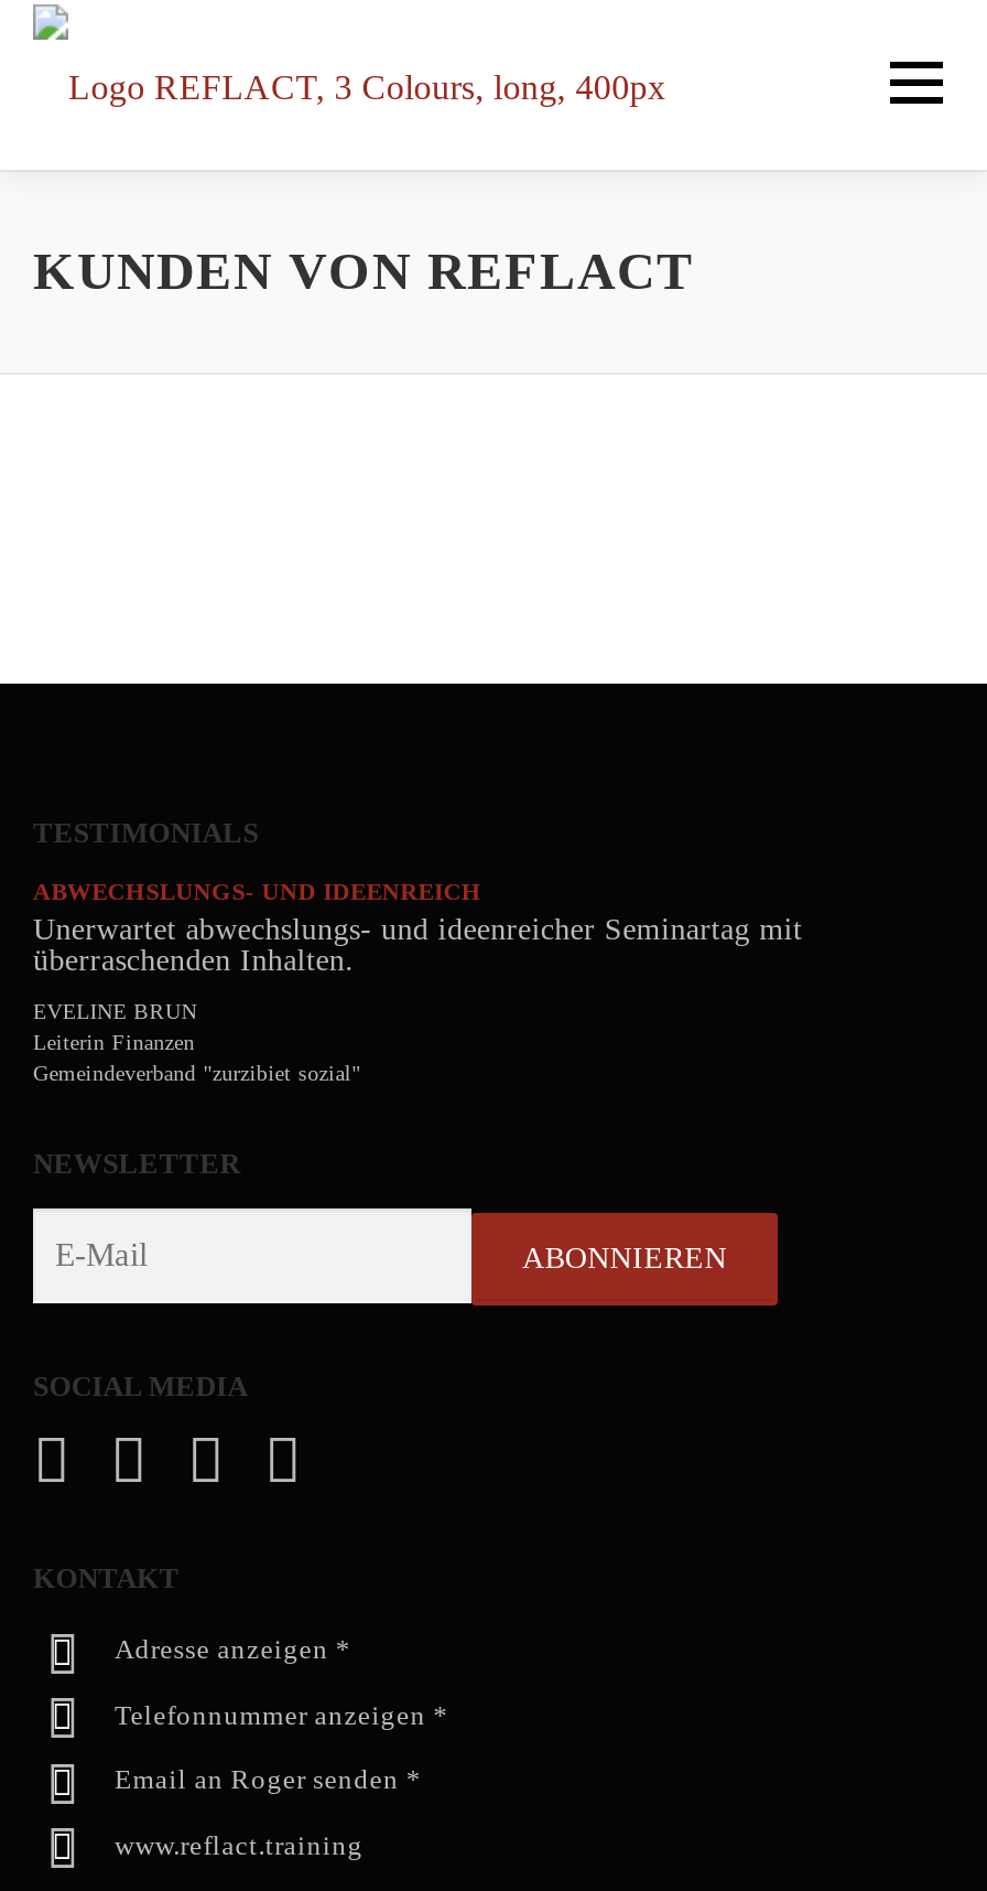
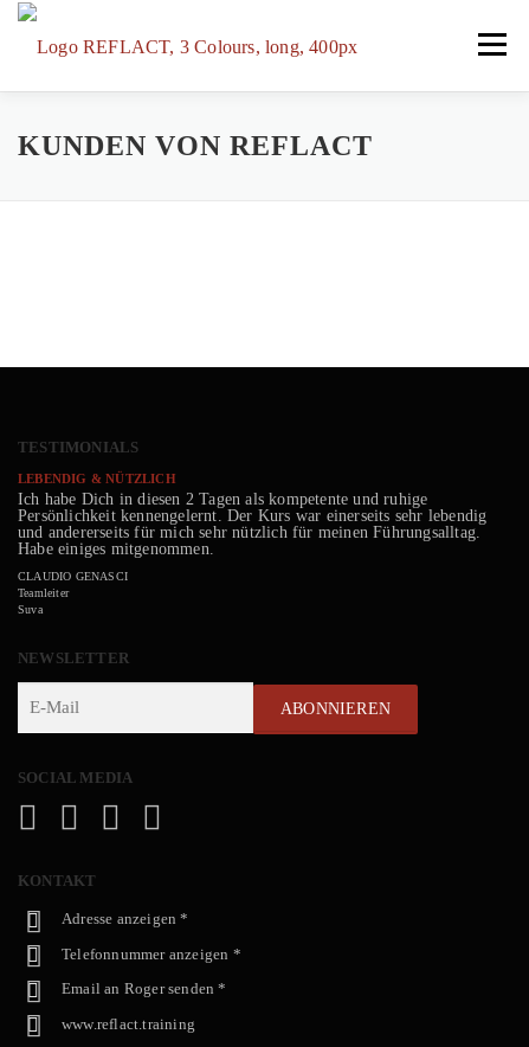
- ABWECHSLUNGS- UND IDEENREICH
- Unerwartet abwechslungs- und ideenreicher Seminartag mit
- überraschenden Inhalten.
+ LEBENDIG & NÜTZLICH
+ Ich habe Dich in diesen 2 Tagen als kompetente und ruhige
+ Persönlichkeit kennengelernt. Der Kurs war einerseits sehr lebendig
+ und andererseits für mich sehr nützlich für meinen Führungsalltag.
+ Habe einiges mitgenommen.

- EVELINE BRUN
- Leiterin Finanzen
- Gemeindeverband "zurzibiet sozial"
+ CLAUDIO GENASCI
+ Teamleiter
+ Suva
